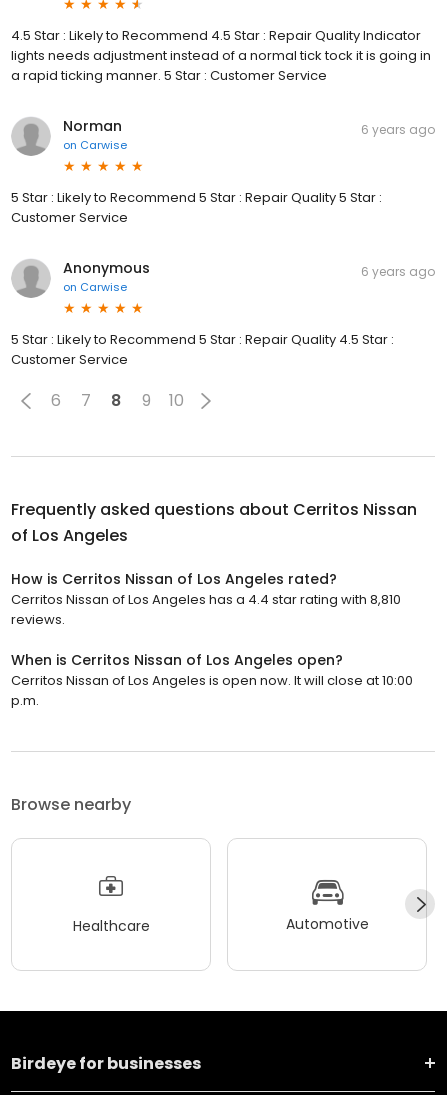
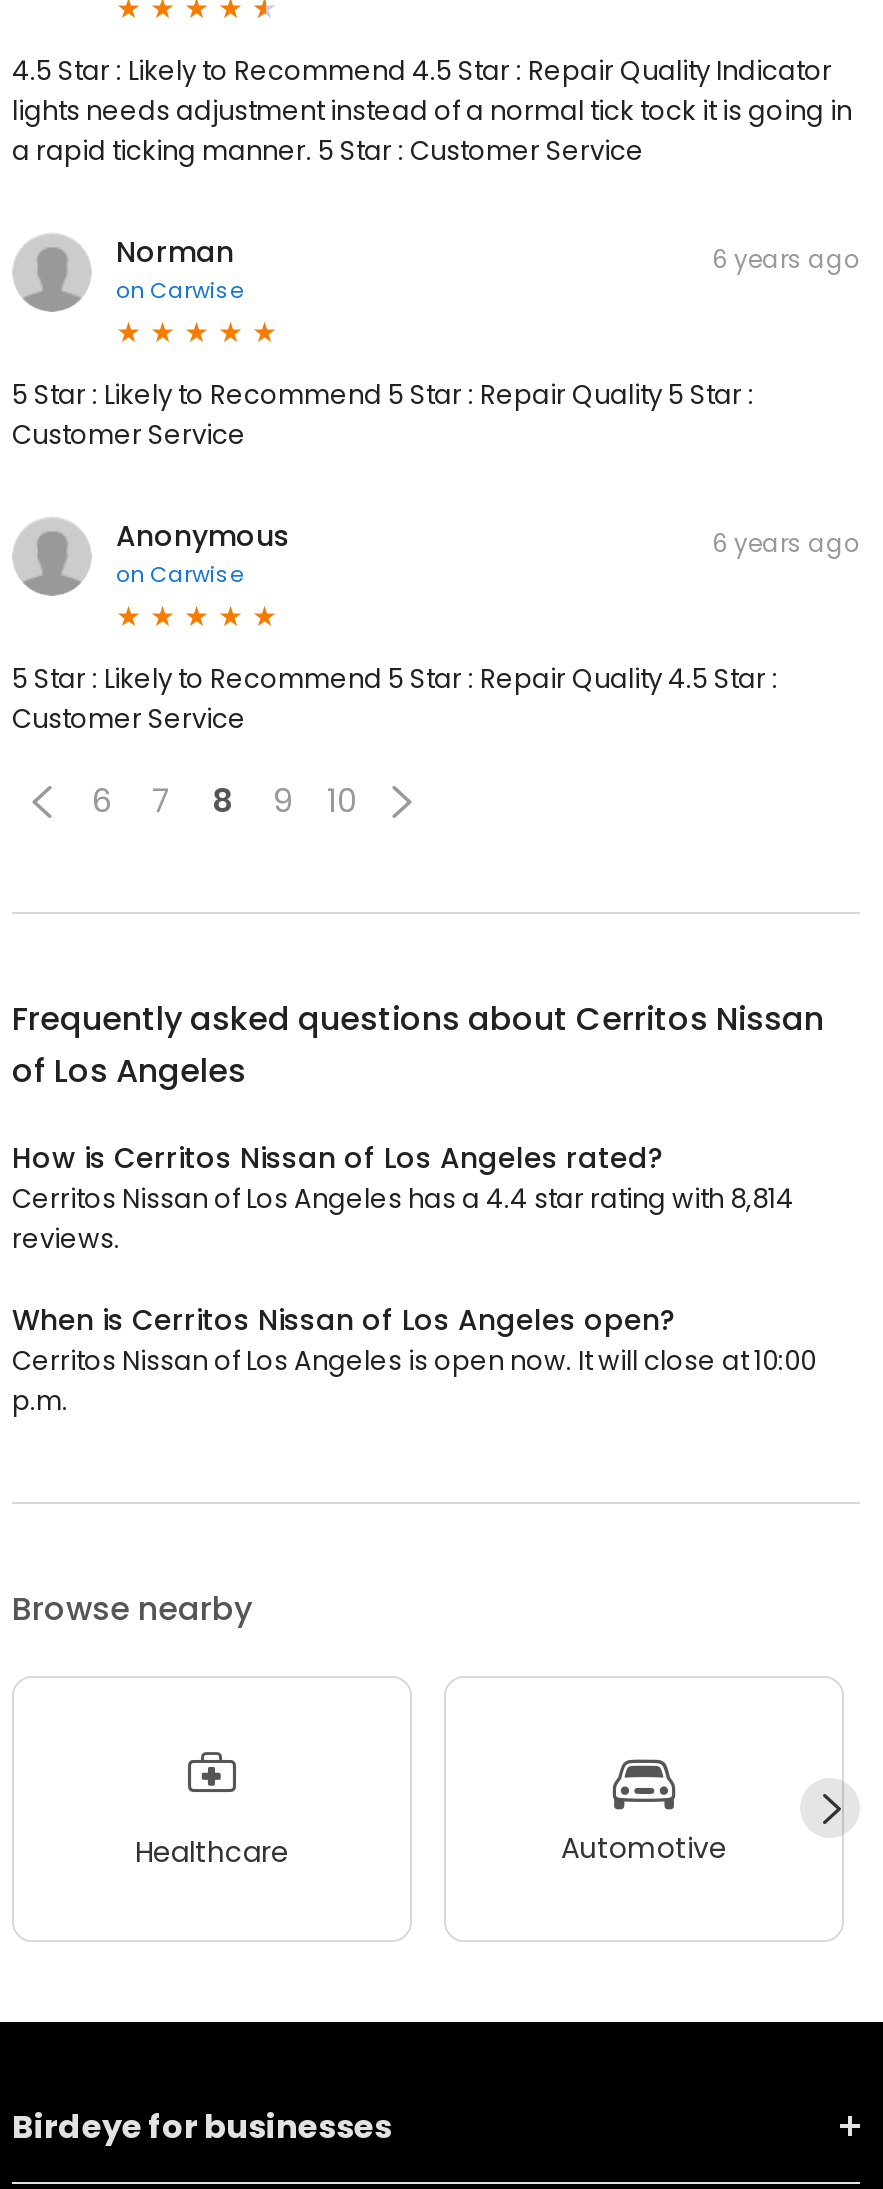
- Cerritos Nissan of Los Angeles has a 4.4 star rating with 8,810
+ Cerritos Nissan of Los Angeles has a 4.4 star rating with 8,814
